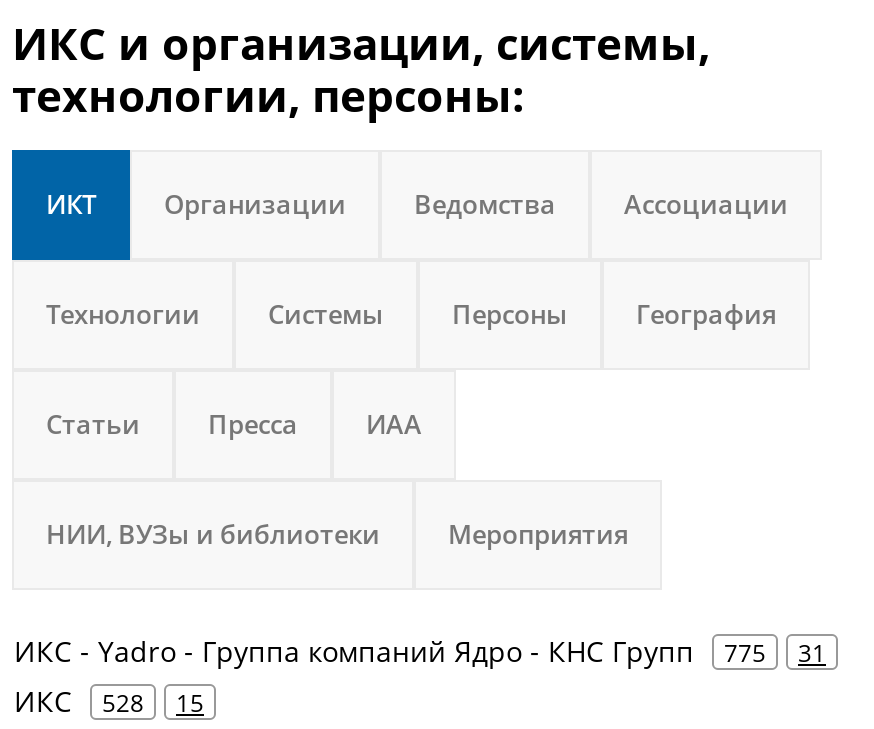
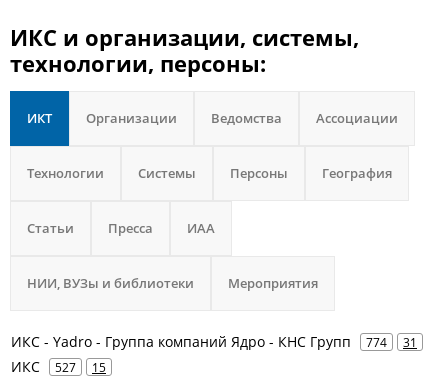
- ИКС - Yadro - Группа компаний Ядро - КНС Групп 775 31
+ ИКС - Yadro - Группа компаний Ядро - КНС Групп 774 31

- ИКС 528 15
+ ИКС 527 15
